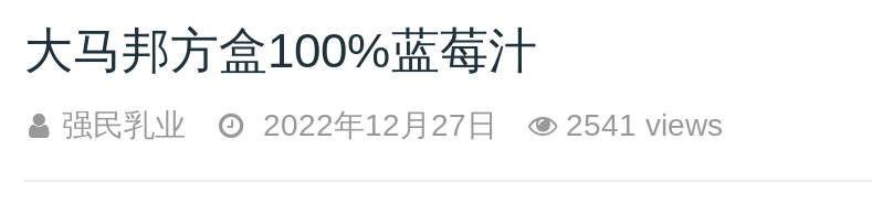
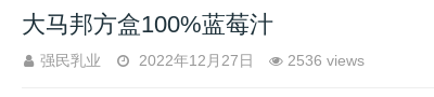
- 强民乳业 2022年12月27日 2541 views
+ 强民乳业 2022年12月27日 2536 views
